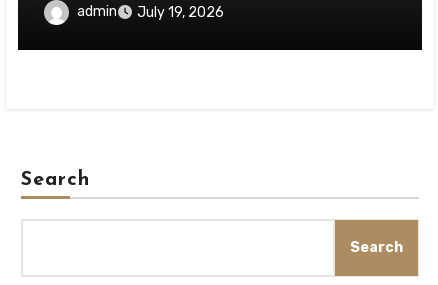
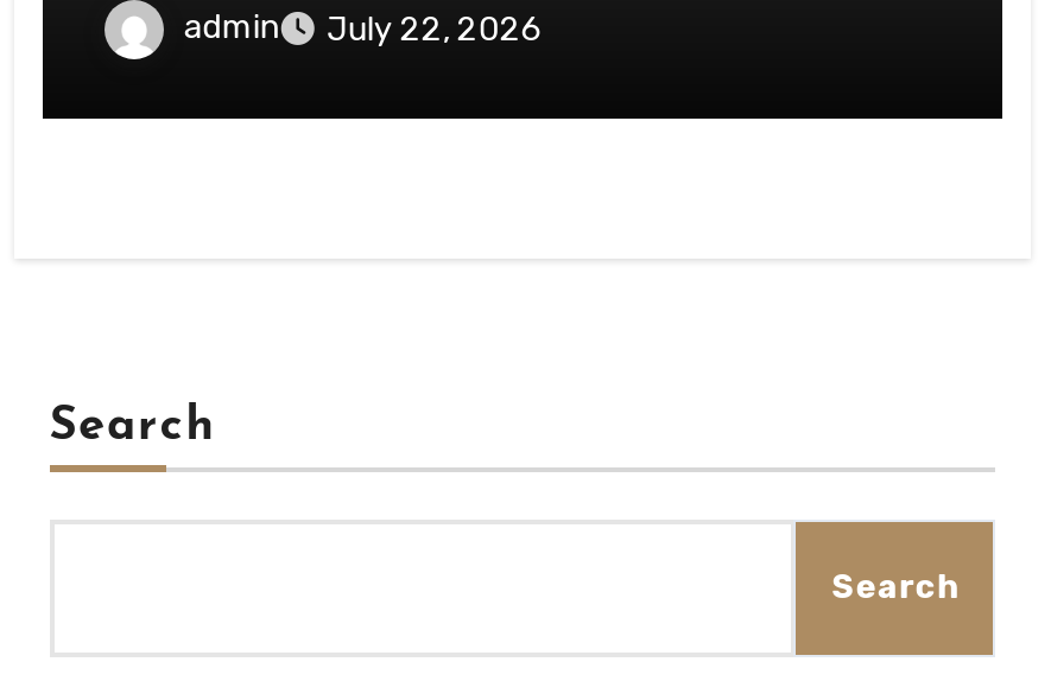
- admin July 19, 2026
+ admin July 22, 2026
